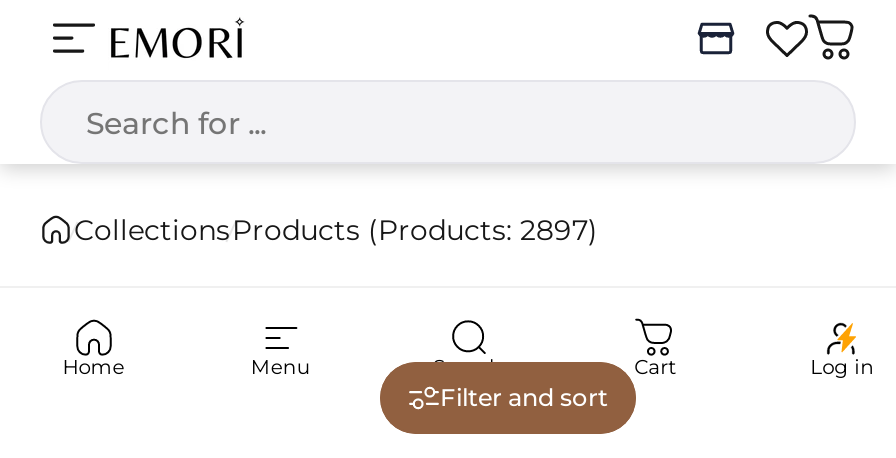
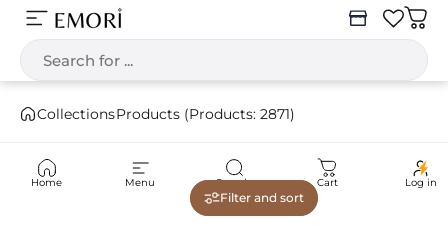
- CollectionsProducts (Products: 2897)
+ CollectionsProducts (Products: 2871)
